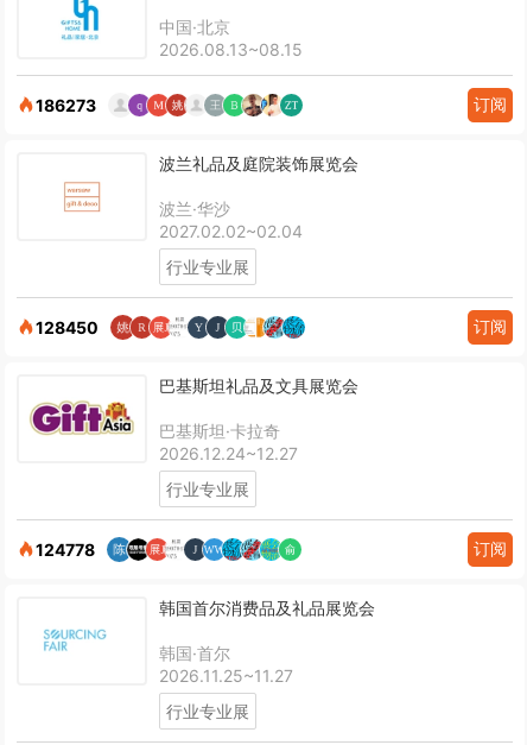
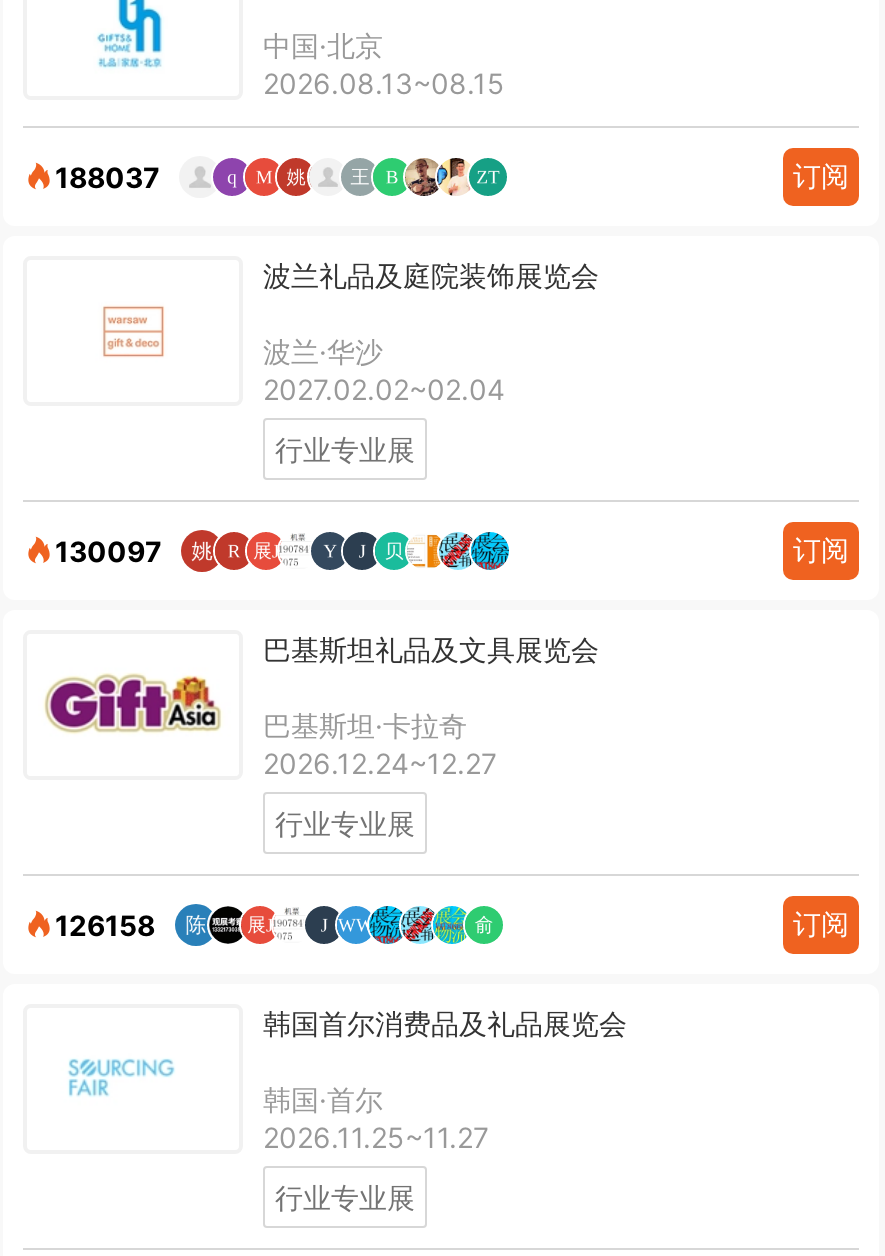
- 186273
+ 188037

- 128450
+ 130097

- 124778
+ 126158
